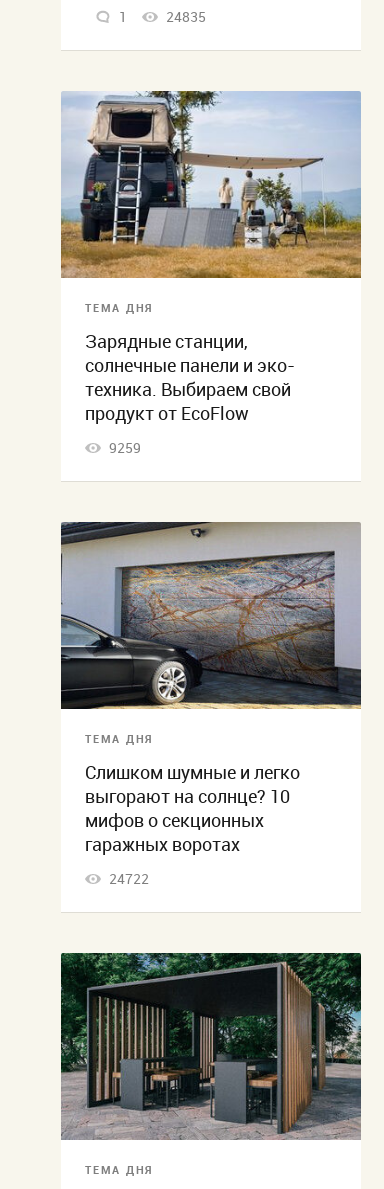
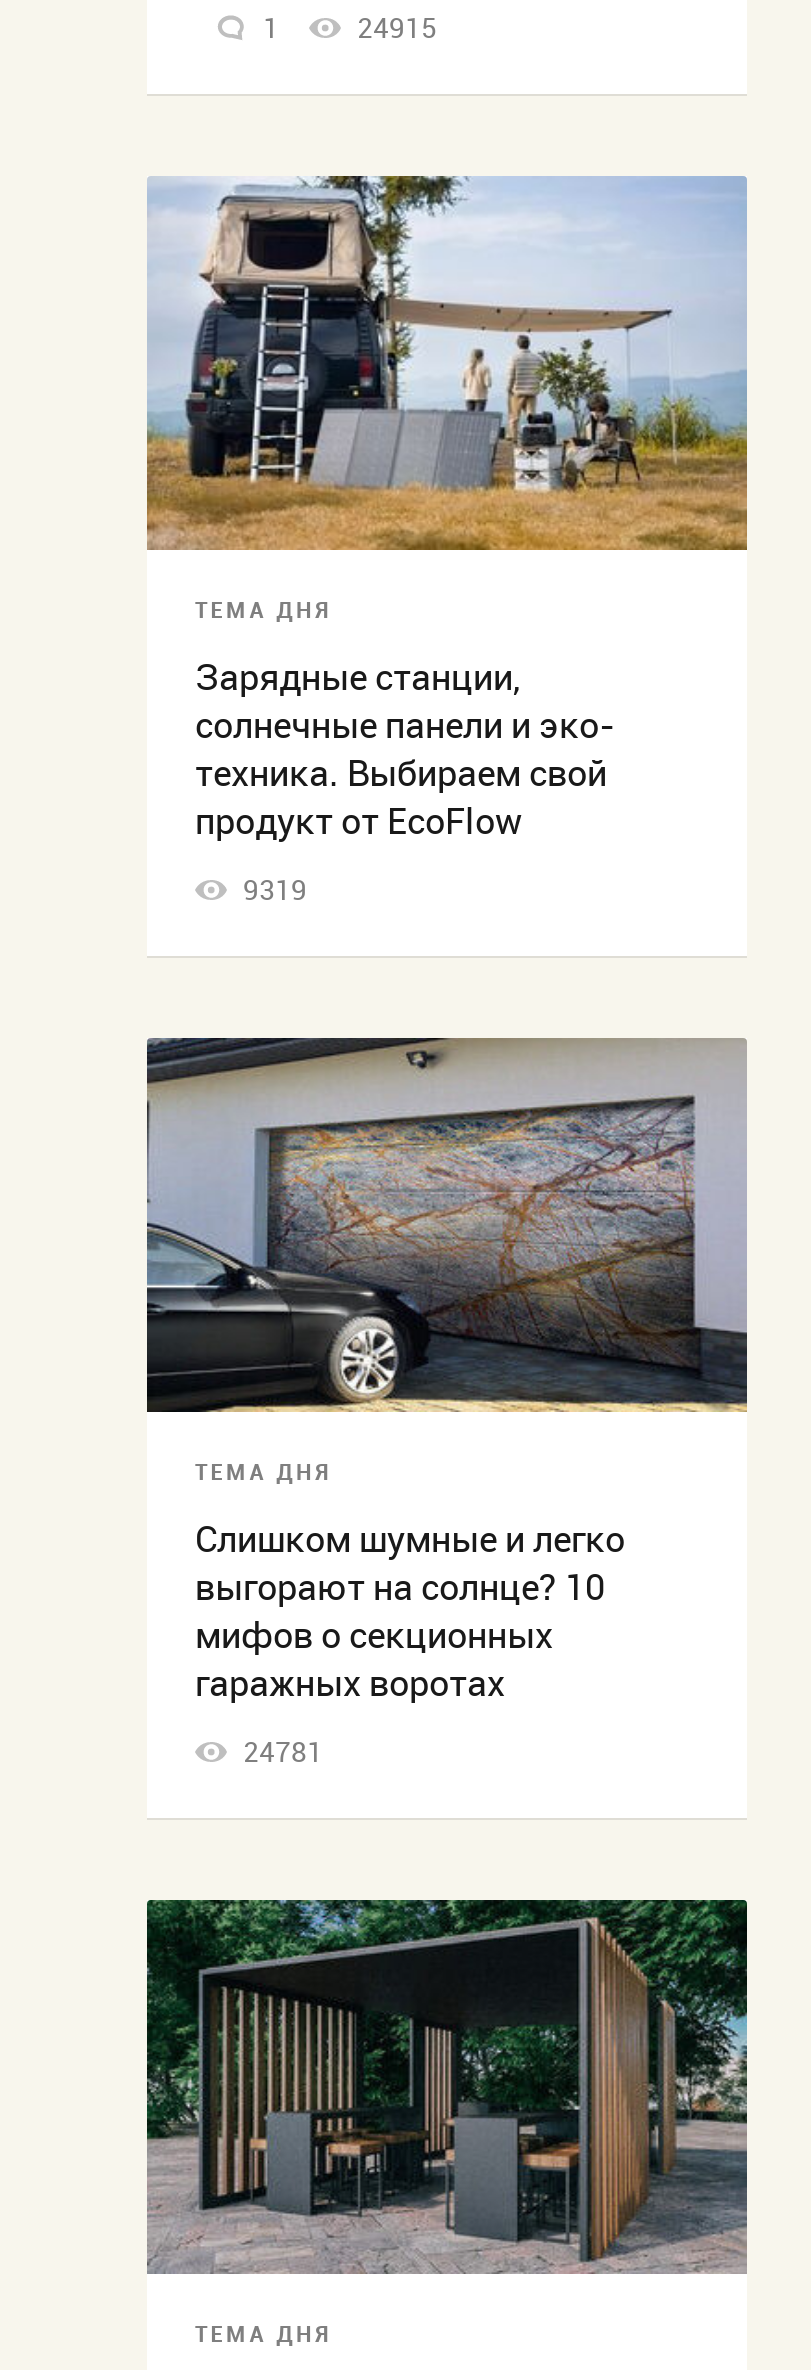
- 24835
+ 24915

- 9259
+ 9319

- 24722
+ 24781
